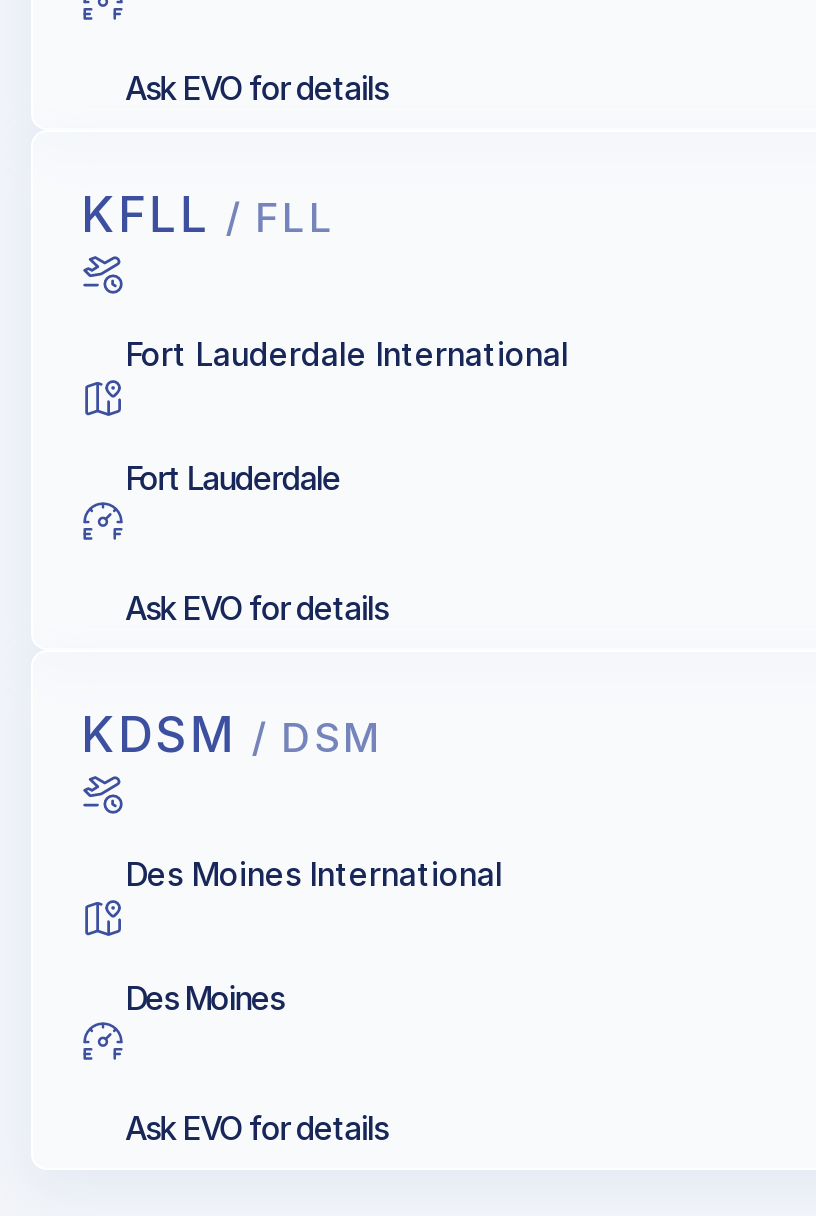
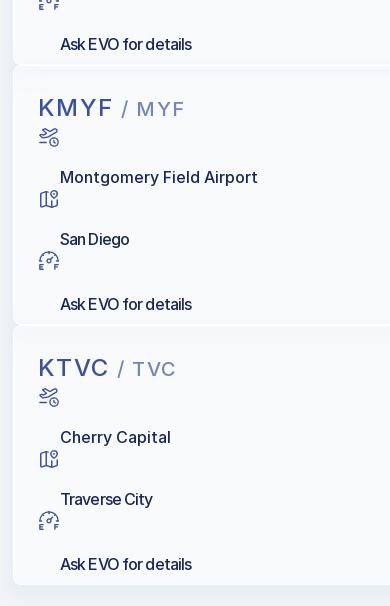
- KFLL / FLL
+ KMYF / MYF

- Fort Lauderdale International
+ Montgomery Field Airport

- Fort Lauderdale
+ San Diego

- KDSM / DSM
+ KTVC / TVC

- Des Moines International
+ Cherry Capital

- Des Moines
+ Traverse City
